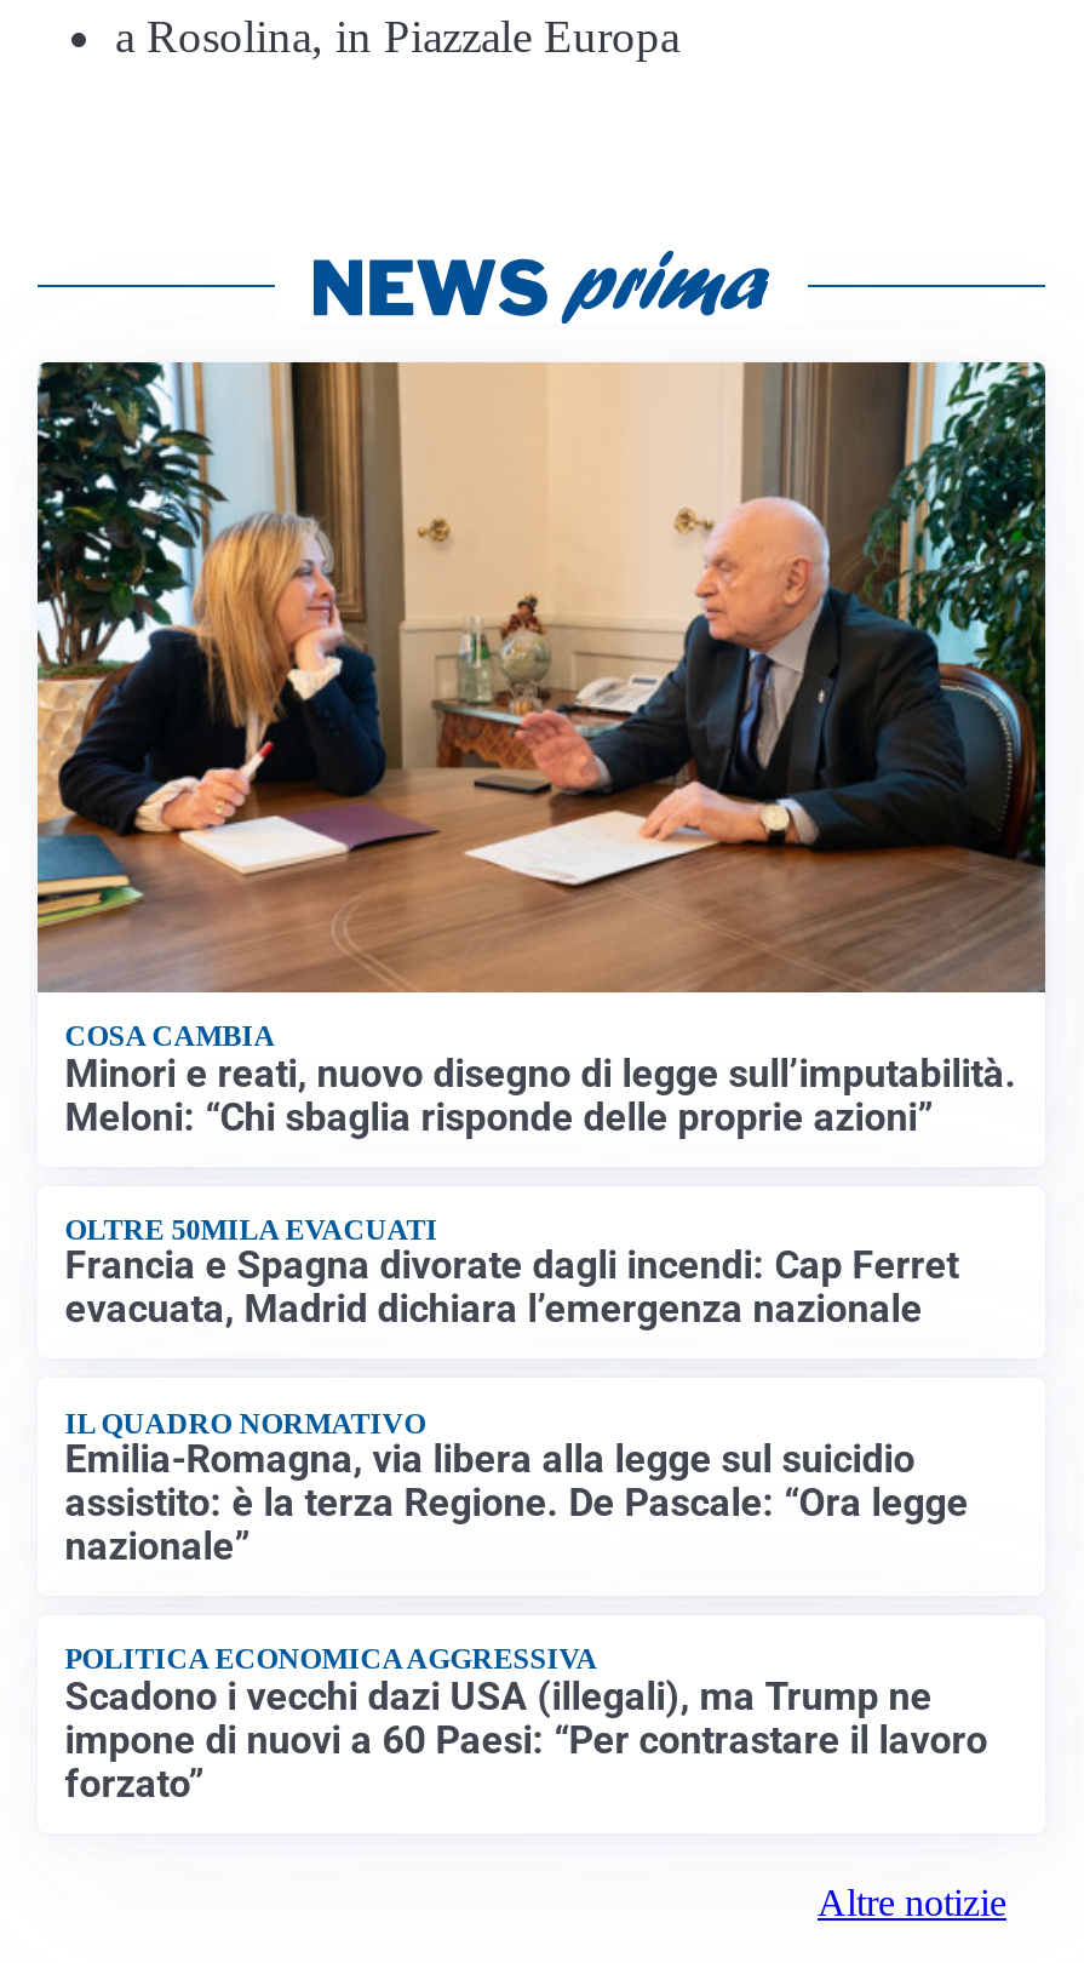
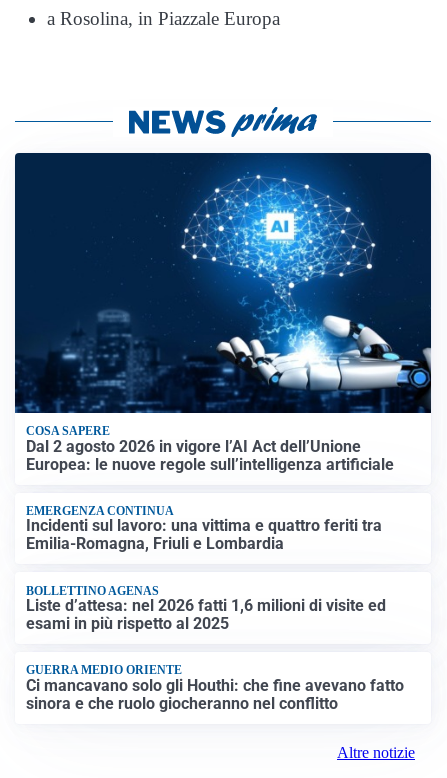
- [image]
- COSA CAMBIA
- Minori e reati, nuovo disegno di legge sull’imputabilità.
- Meloni: “Chi sbaglia risponde delle proprie azioni”
+ [image]
+ COSA SAPERE
+ Dal 2 agosto 2026 in vigore l’AI Act dell’Unione
+ Europea: le nuove regole sull’intelligenza artificiale

- OLTRE 50MILA EVACUATI
- Francia e Spagna divorate dagli incendi: Cap Ferret
- evacuata, Madrid dichiara l’emergenza nazionale
+ EMERGENZA CONTINUA
+ Incidenti sul lavoro: una vittima e quattro feriti tra
+ Emilia-Romagna, Friuli e Lombardia

- IL QUADRO NORMATIVO
- Emilia-Romagna, via libera alla legge sul suicidio
- assistito: è la terza Regione. De Pascale: “Ora legge
- nazionale”
+ BOLLETTINO AGENAS
+ Liste d’attesa: nel 2026 fatti 1,6 milioni di visite ed
+ esami in più rispetto al 2025

- POLITICA ECONOMICA AGGRESSIVA
- Scadono i vecchi dazi USA (illegali), ma Trump ne
- impone di nuovi a 60 Paesi: “Per contrastare il lavoro
- forzato”
+ GUERRA MEDIO ORIENTE
+ Ci mancavano solo gli Houthi: che fine avevano fatto
+ sinora e che ruolo giocheranno nel conflitto
